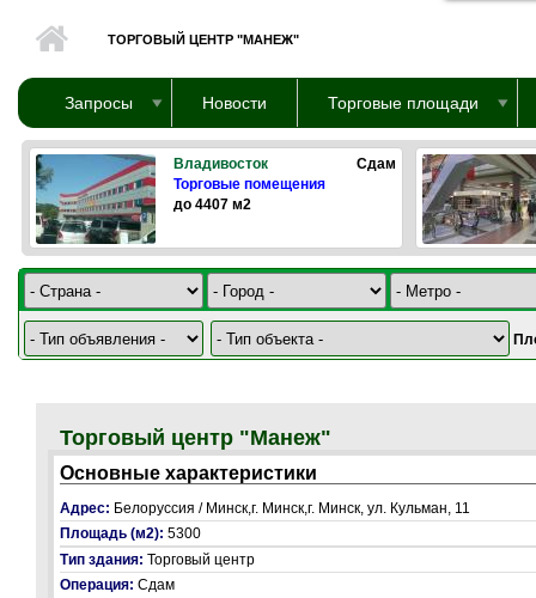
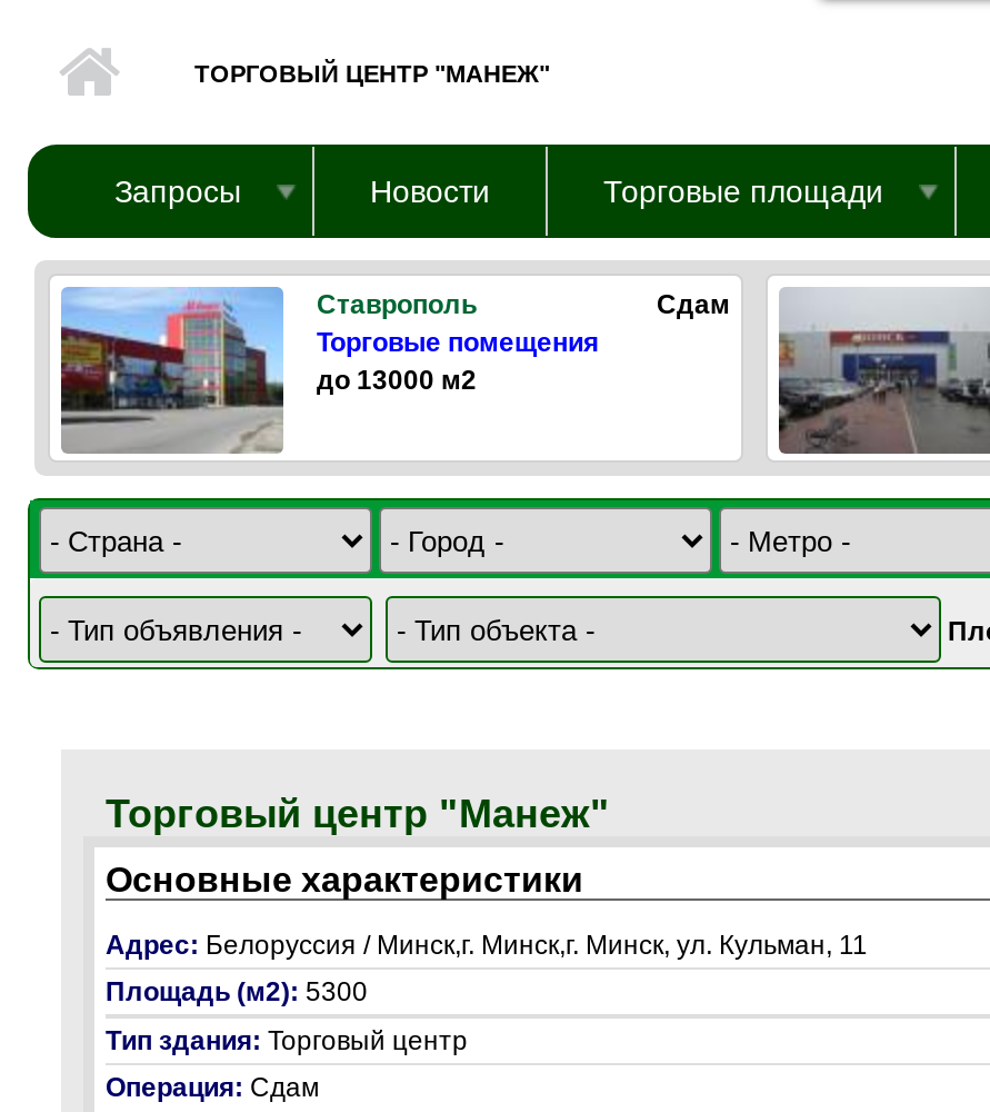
- [image]
- Владивосток
+ [image]
+ Ставрополь

- [image]
+ [image]

- до 4407 м2
+ до 13000 м2
